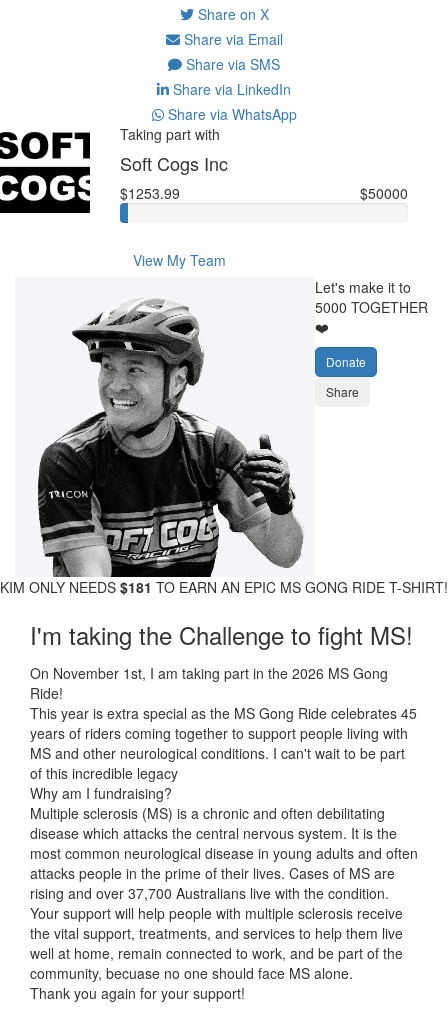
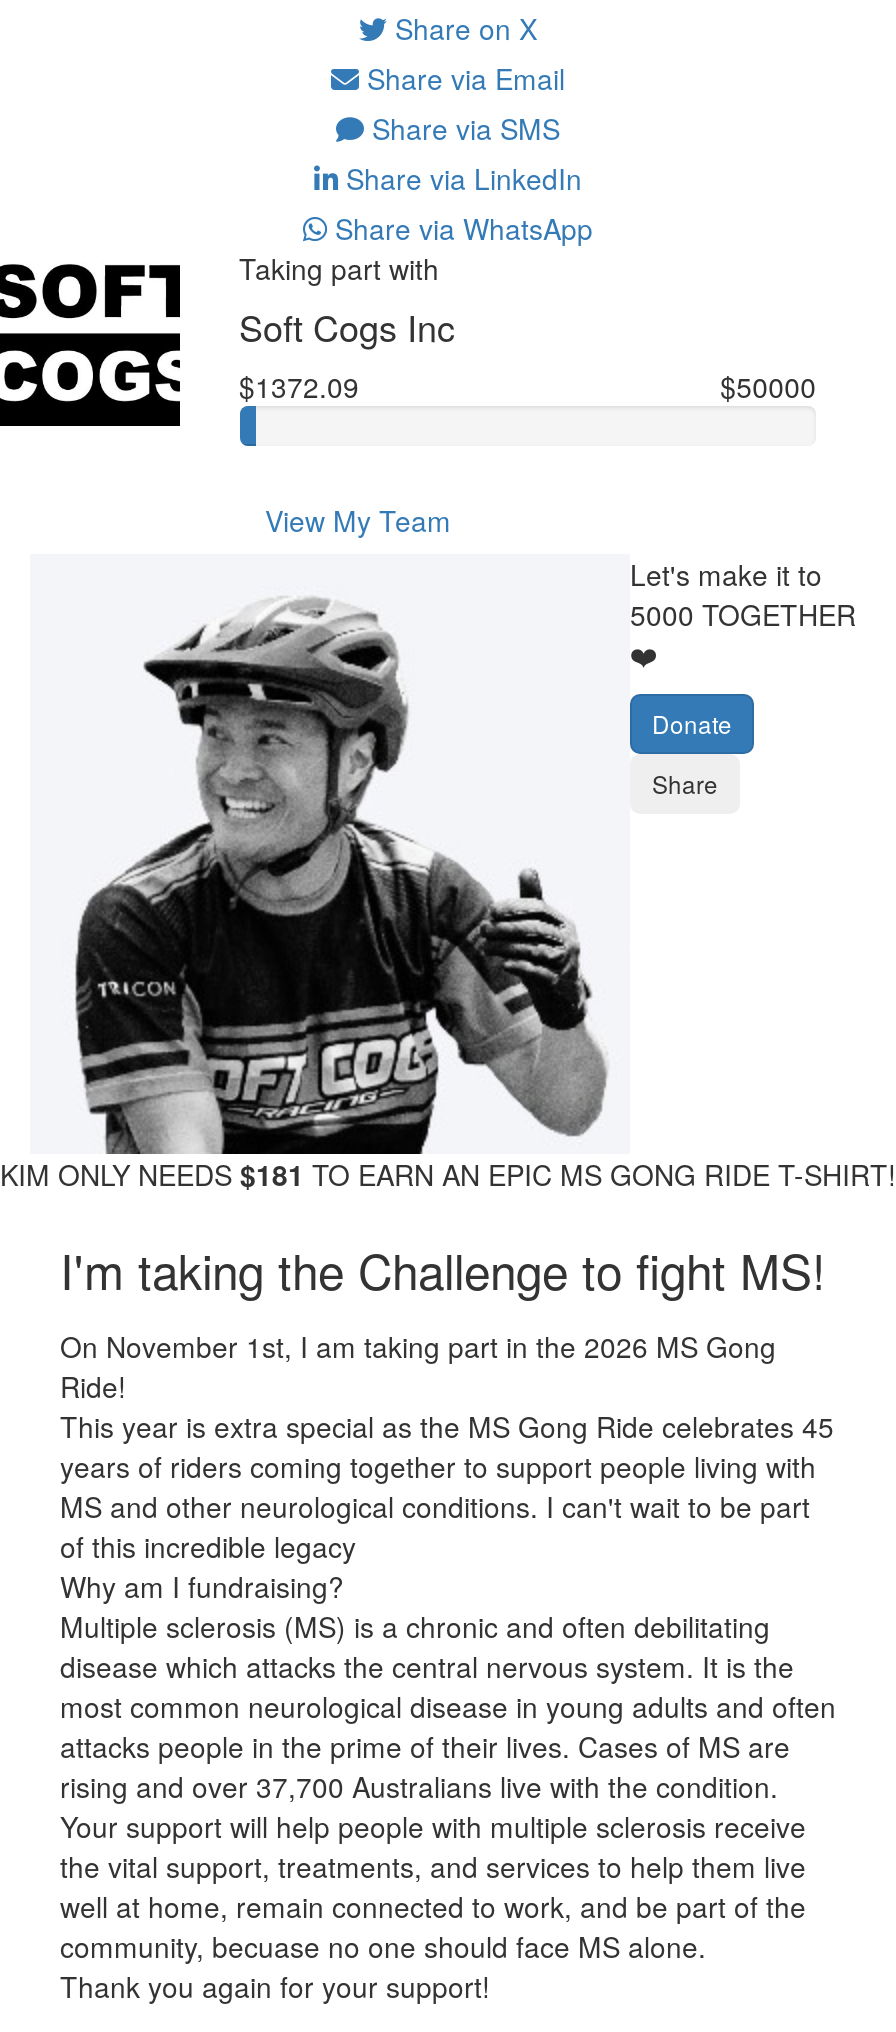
- $1253.99
+ $1372.09
